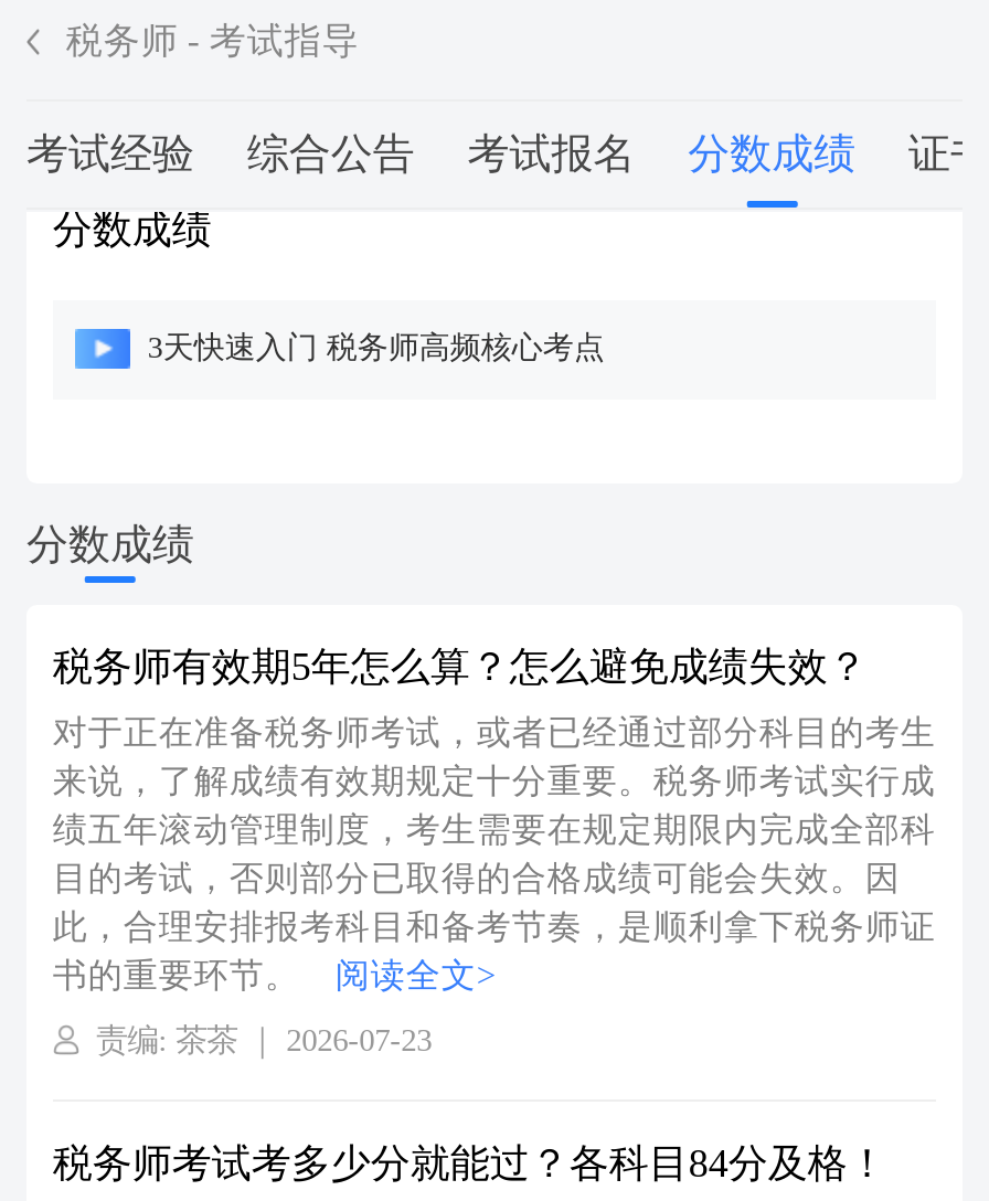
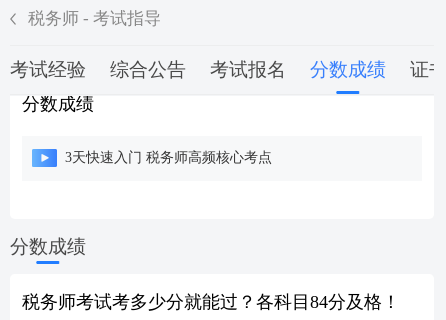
- 税务师有效期5年怎么算？怎么避免成绩失效？
- 对于正在准备税务师考试，或者已经通过部分科目的考生
- 来说，了解成绩有效期规定十分重要。税务师考试实行成
- 绩五年滚动管理制度，考生需要在规定期限内完成全部科
- 目的考试，否则部分已取得的合格成绩可能会失效。因
- 此，合理安排报考科目和备考节奏，是顺利拿下税务师证
- 书的重要环节。
- 阅读全文>
- 责编: 茶茶 ｜ 2026-07-23
